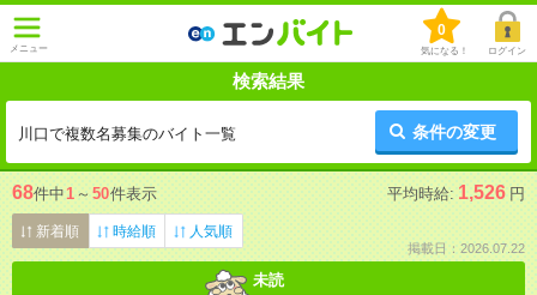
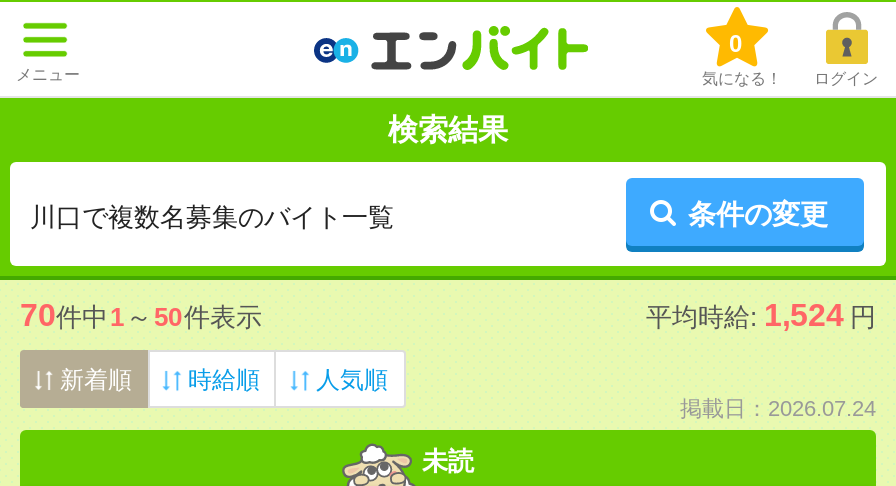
- 68件中1～50件表示
+ 70件中1～50件表示

- 平均時給: 1,526 円
+ 平均時給: 1,524 円

- 掲載日：2026.07.22
+ 掲載日：2026.07.24
